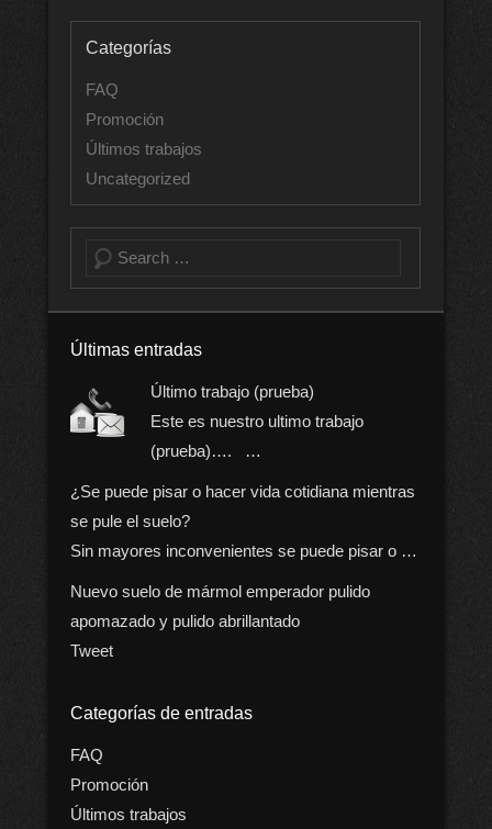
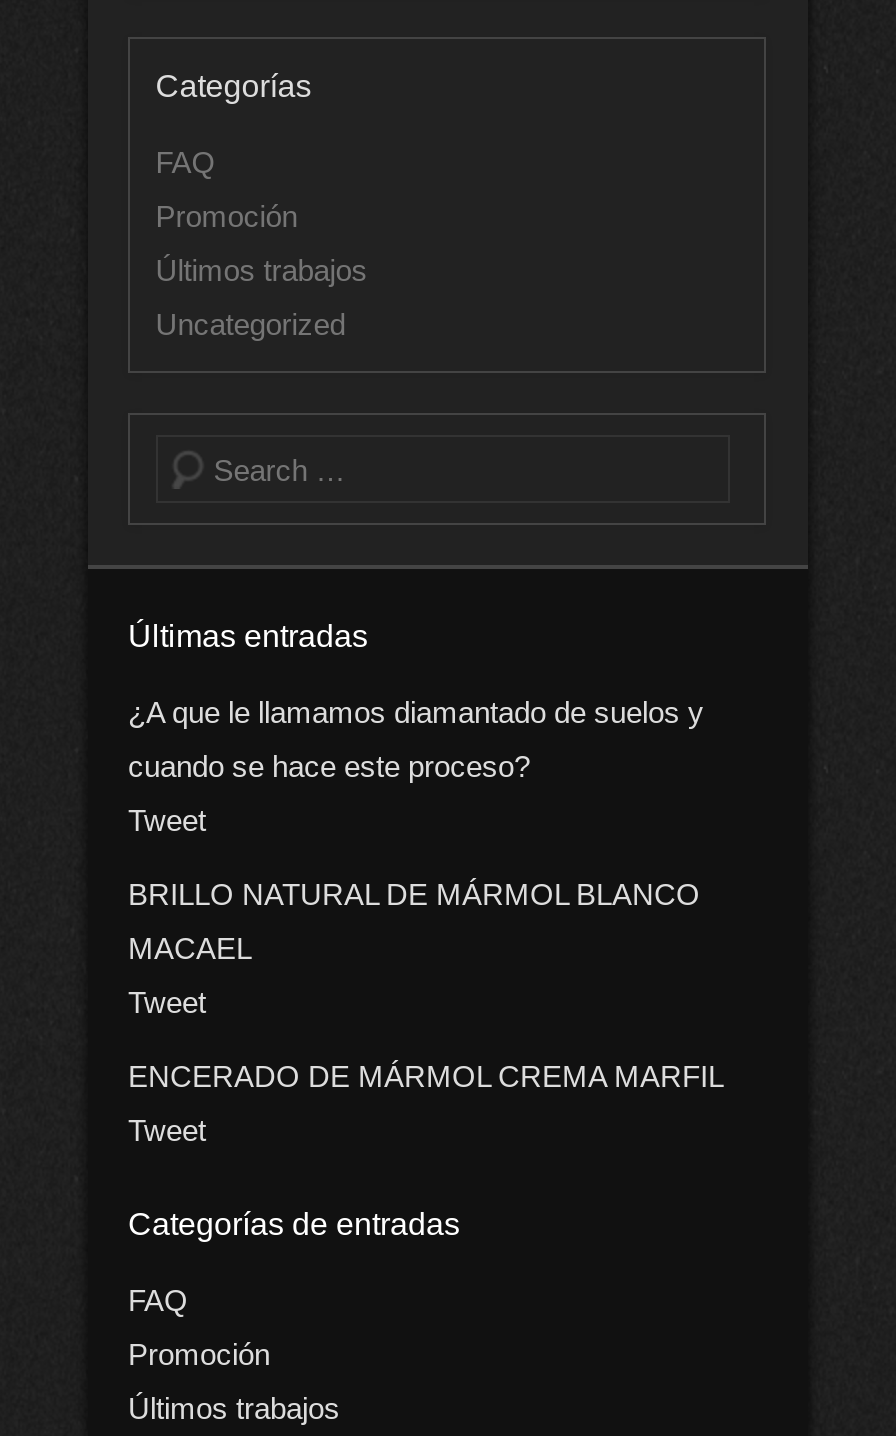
- Último trabajo (prueba)
- Este es nuestro ultimo trabajo
- (prueba)…. …
- ¿Se puede pisar o hacer vida cotidiana mientras
- se pule el suelo?
- Sin mayores inconvenientes se puede pisar o …
- Nuevo suelo de mármol emperador pulido
- apomazado y pulido abrillantado
+ ¿A que le llamamos diamantado de suelos y
+ cuando se hace este proceso?
+ Tweet
+ BRILLO NATURAL DE MÁRMOL BLANCO
+ MACAEL
+ Tweet
+ ENCERADO DE MÁRMOL CREMA MARFIL
